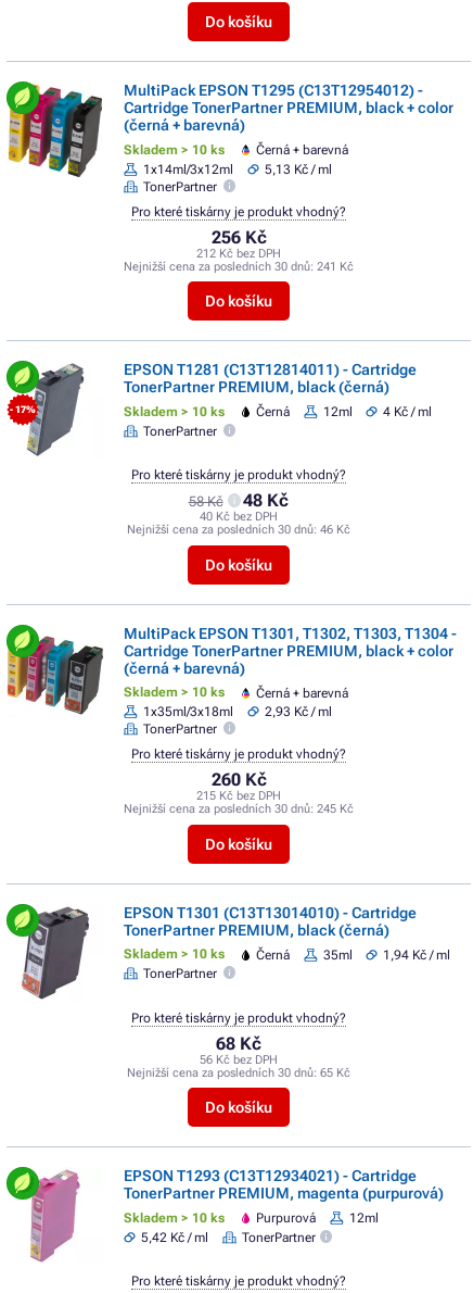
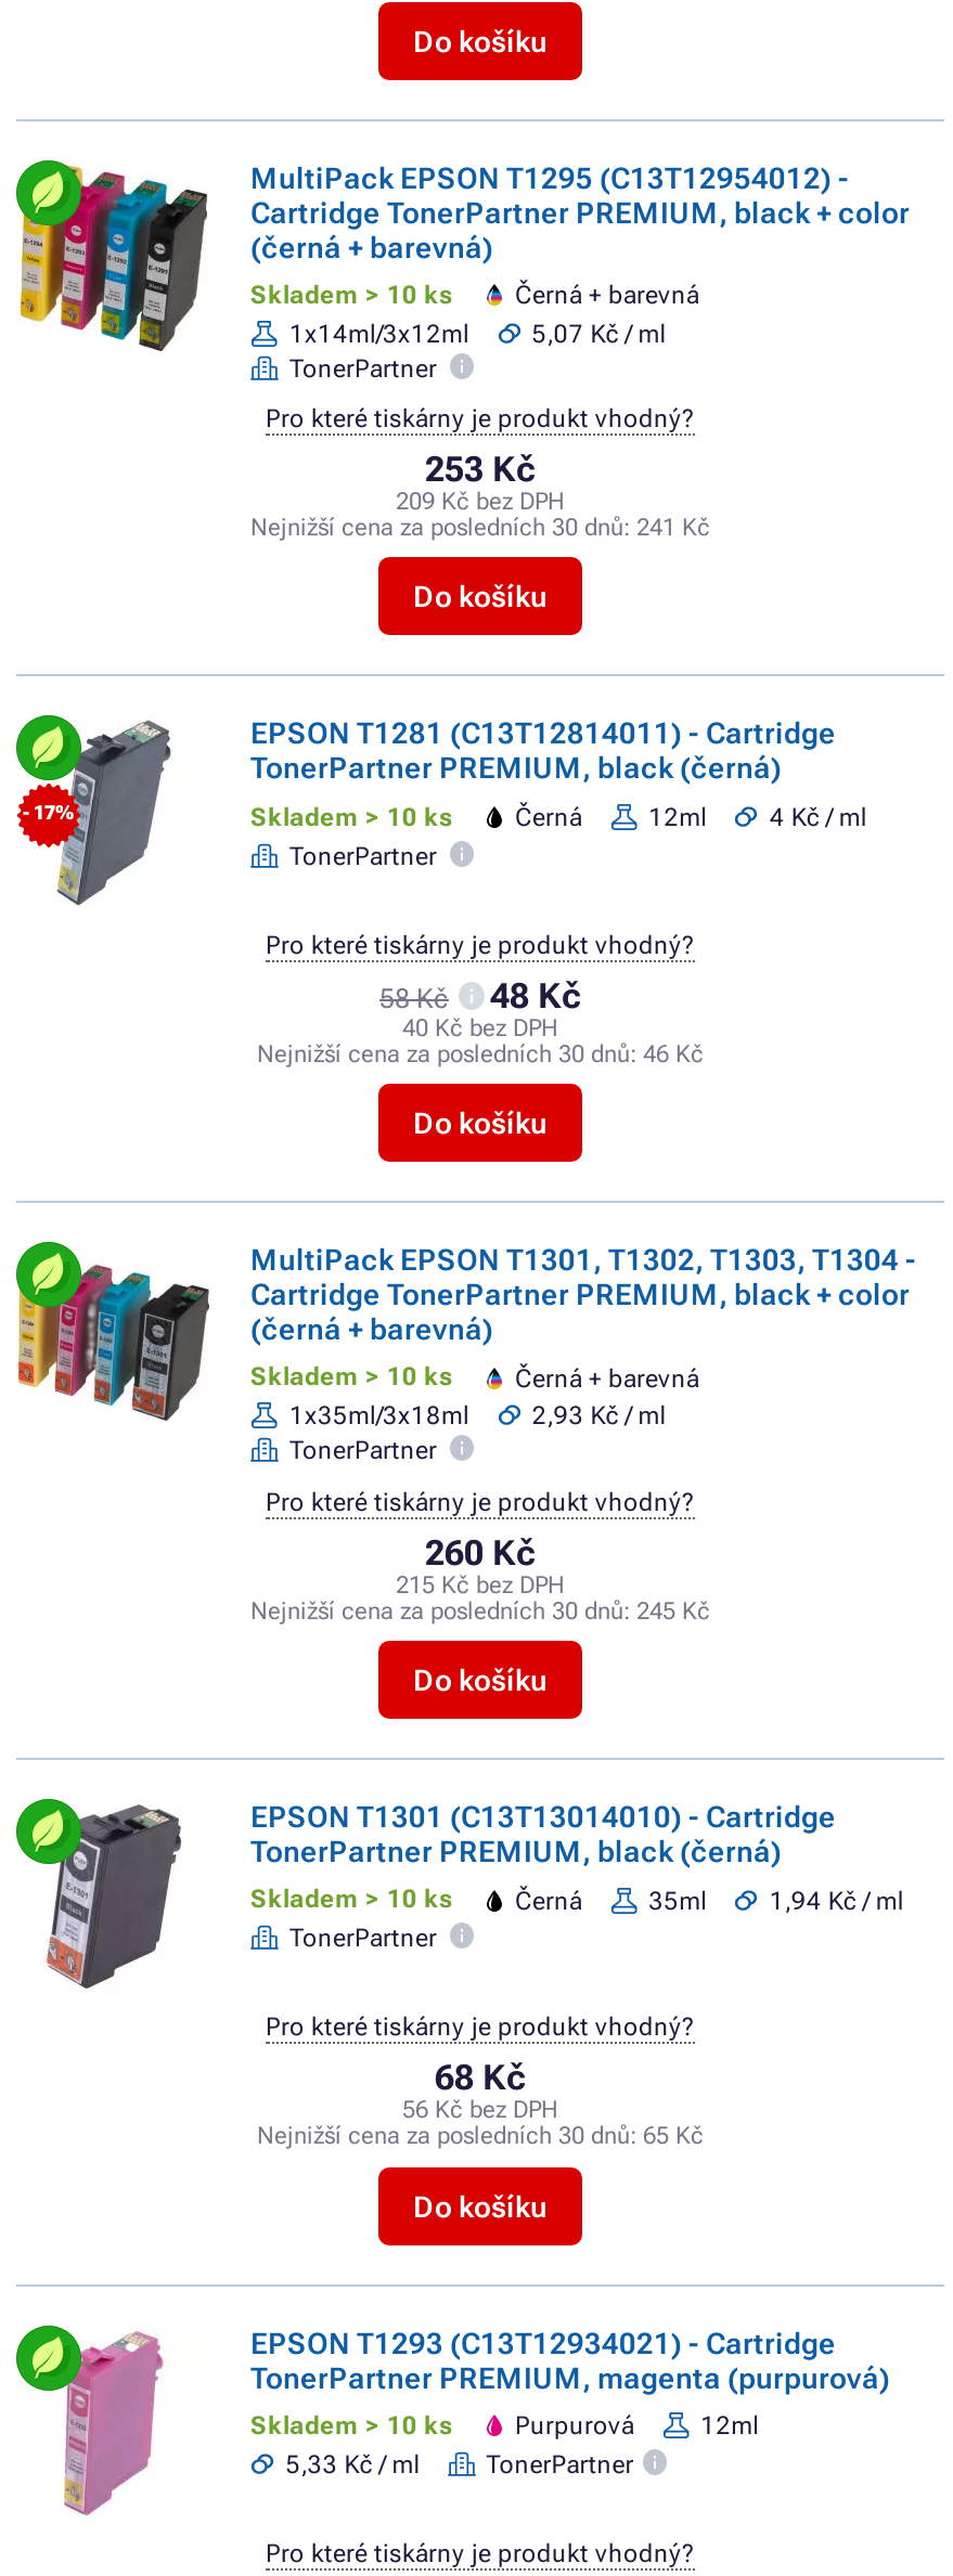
- 5,13 Kč / ml
+ 5,07 Kč / ml

- 256 Kč
+ 253 Kč

- 212 Kč bez DPH
+ 209 Kč bez DPH

- 5,42 Kč / ml
+ 5,33 Kč / ml
